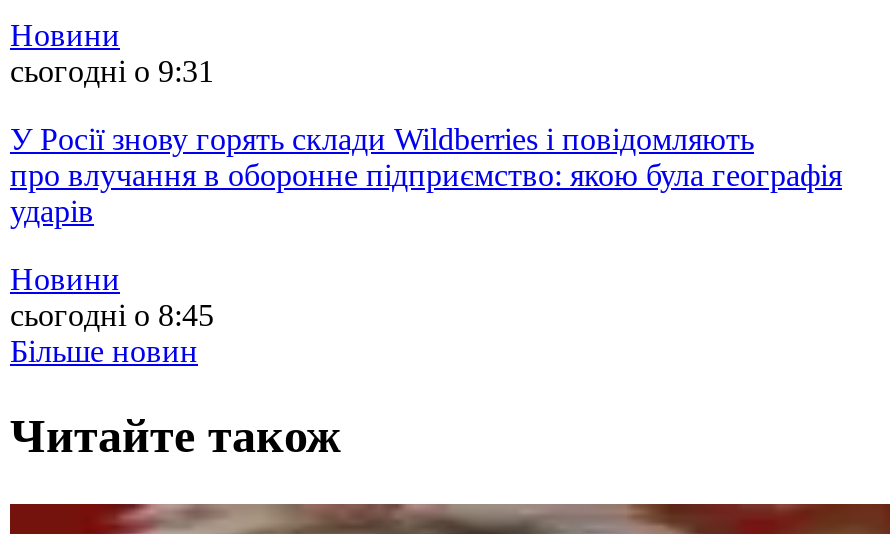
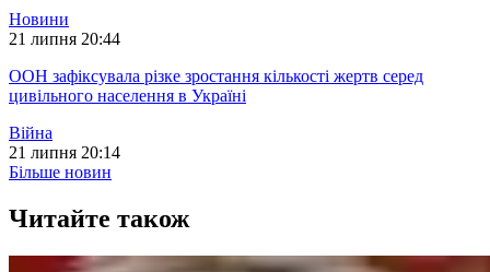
- сьогодні о 9:31
+ 21 липня 20:44

- У Росії знову горять склади Wildberries і повідомляють
- про влучання в оборонне підприємство: якою була географія
- ударів
+ ООН зафіксувала різке зростання кількості жертв серед
+ цивільного населення в Україні

- Новини
- сьогодні о 8:45
+ Війна
+ 21 липня 20:14
